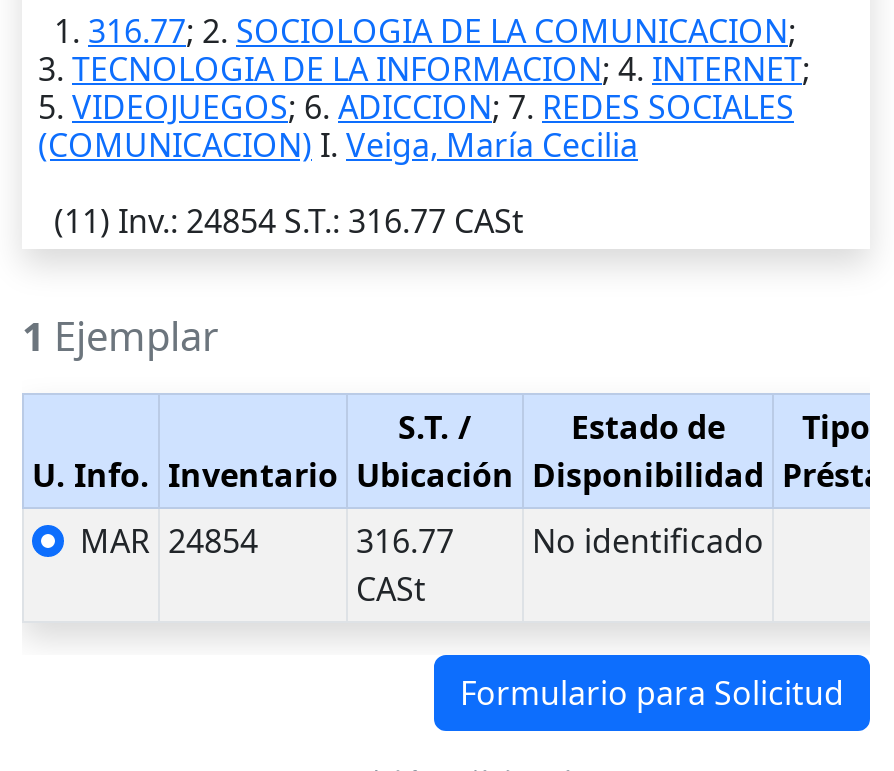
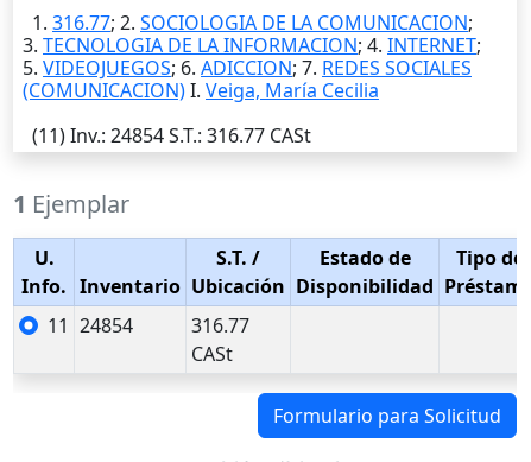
- MAR 24854
+ 11 24854

- No identificado
